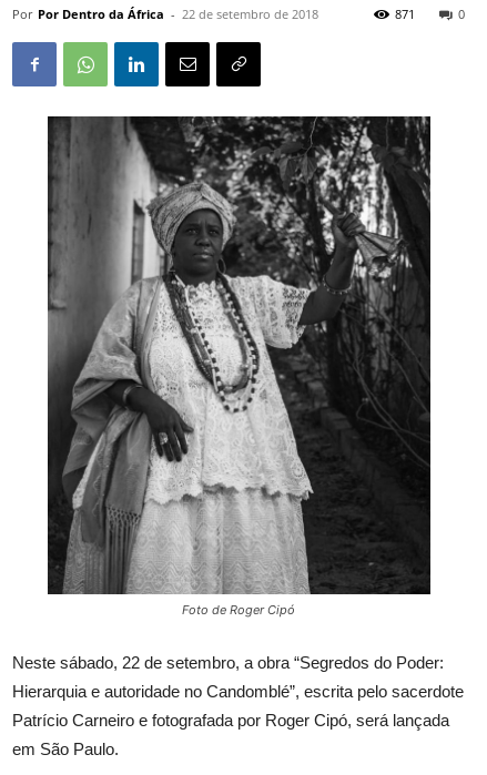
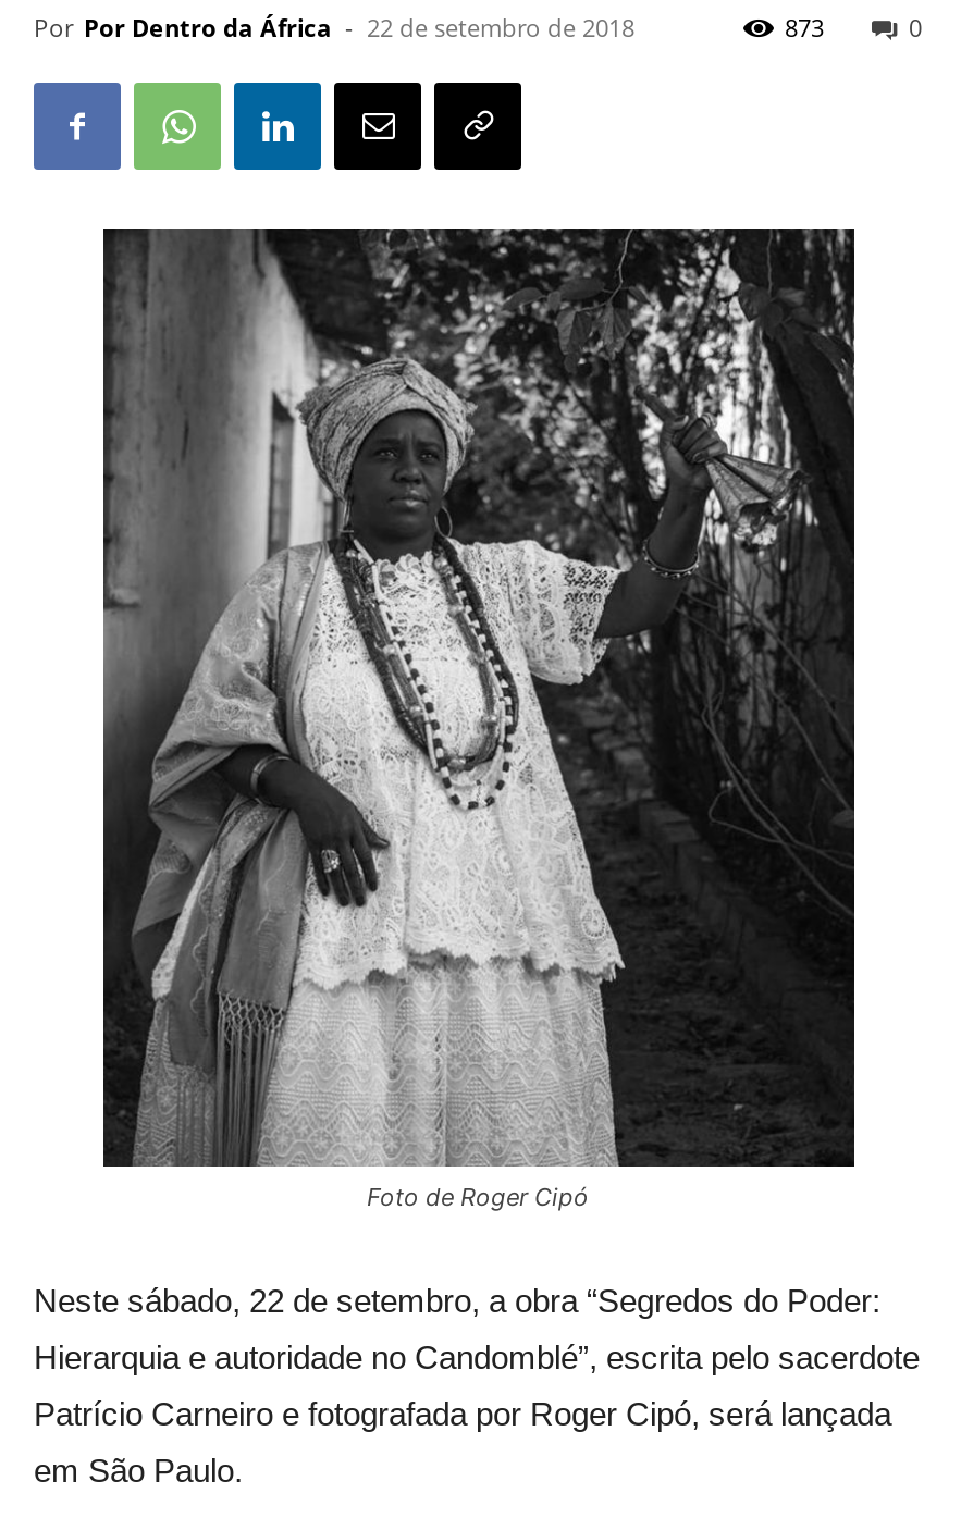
- 871
+ 873
